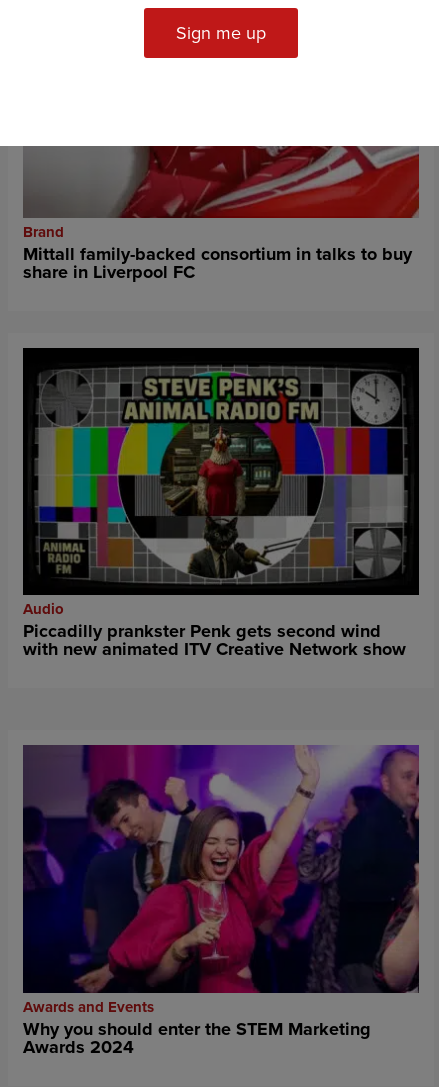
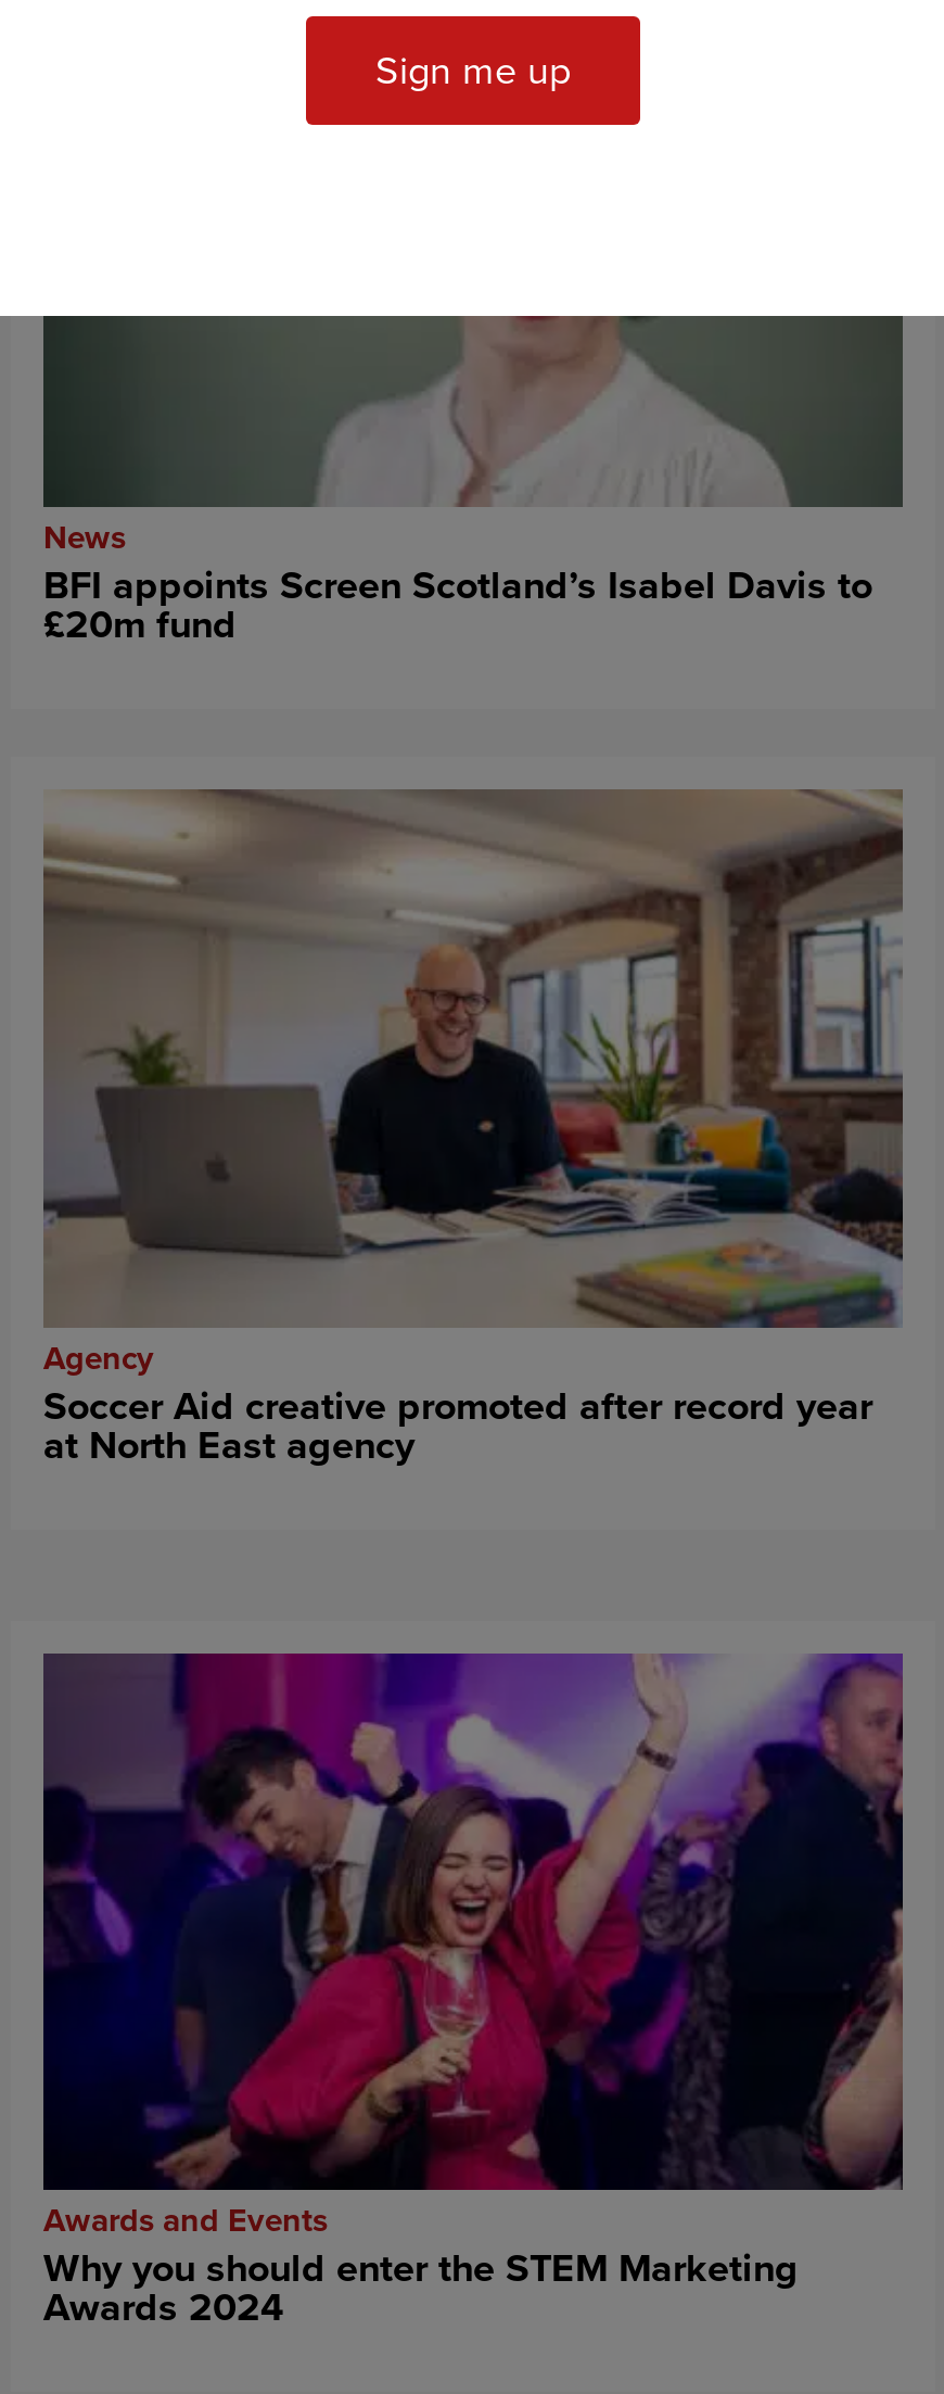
- [image]
- Brand
- Mittall family-backed consortium in talks to buy
- share in Liverpool FC
+ [image]
+ News
+ BFI appoints Screen Scotland’s Isabel Davis to
+ £20m fund

- [image]
- Audio
- Piccadilly prankster Penk gets second wind
- with new animated ITV Creative Network show
+ [image]
+ Agency
+ Soccer Aid creative promoted after record year
+ at North East agency
